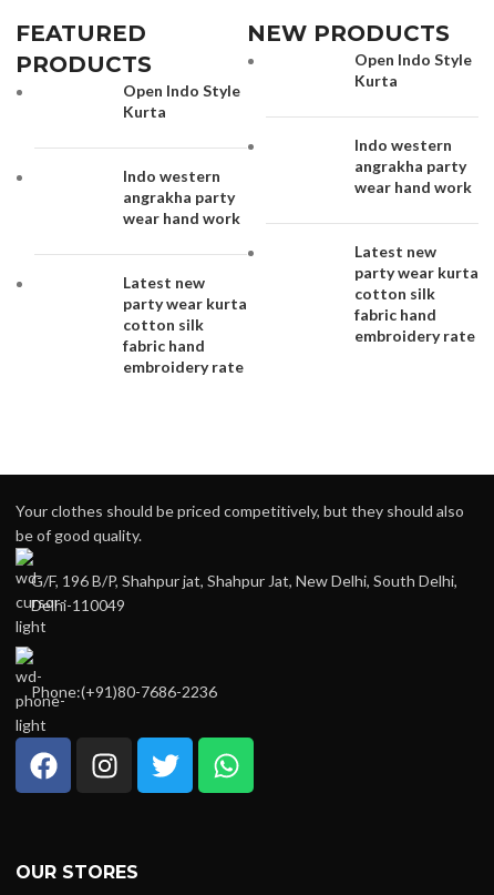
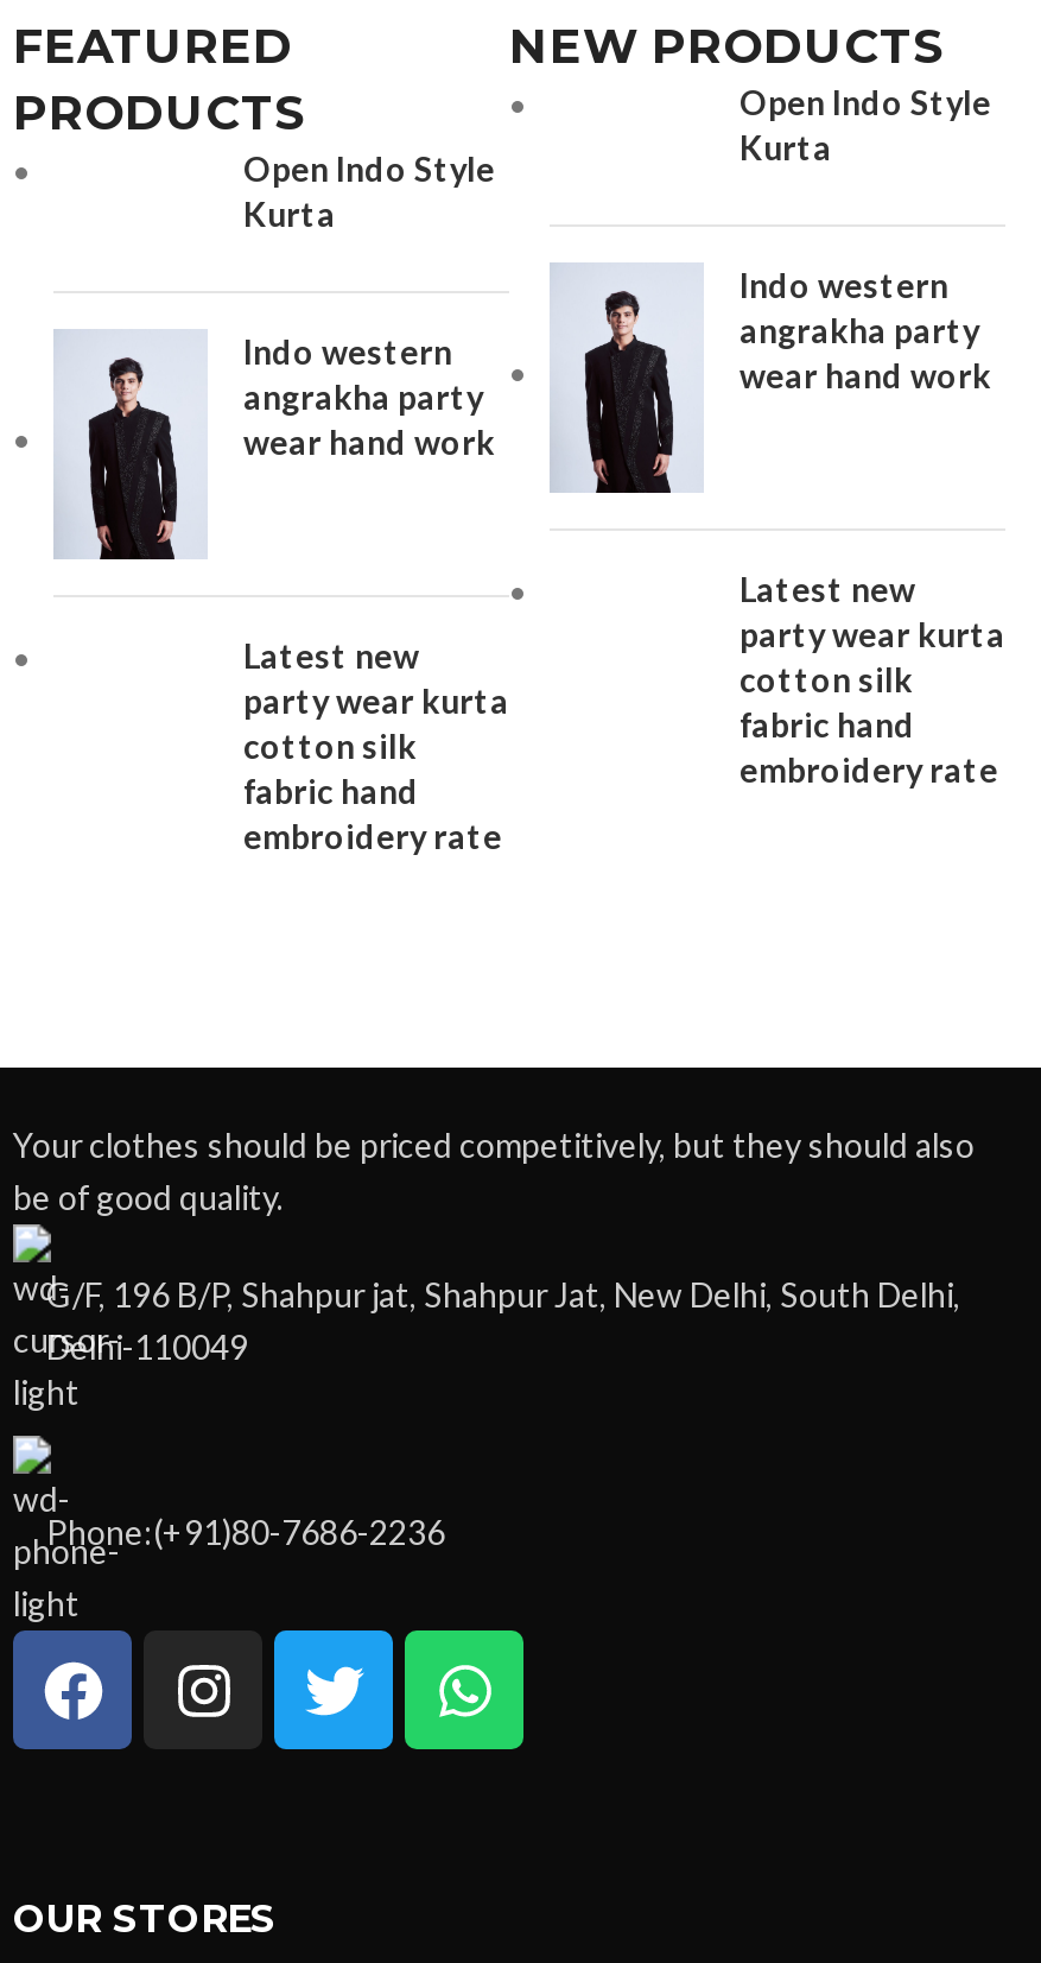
+ [image]

+ [image]
